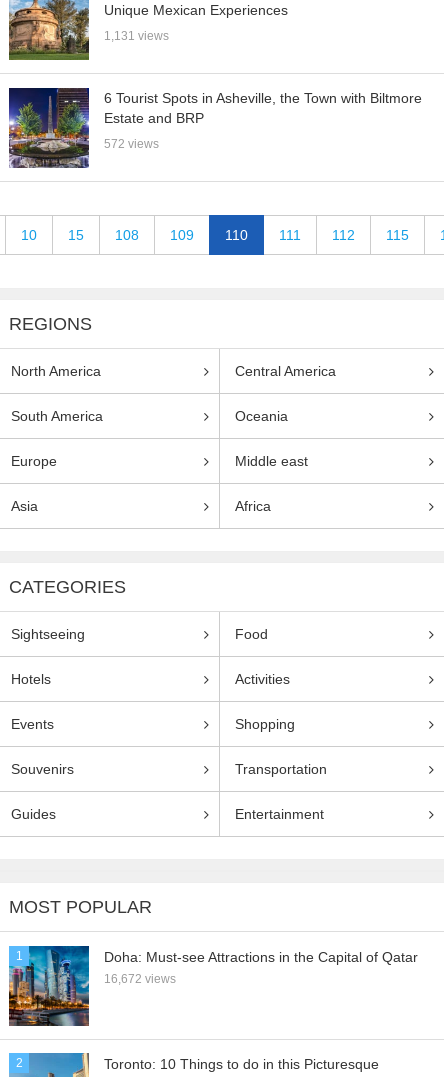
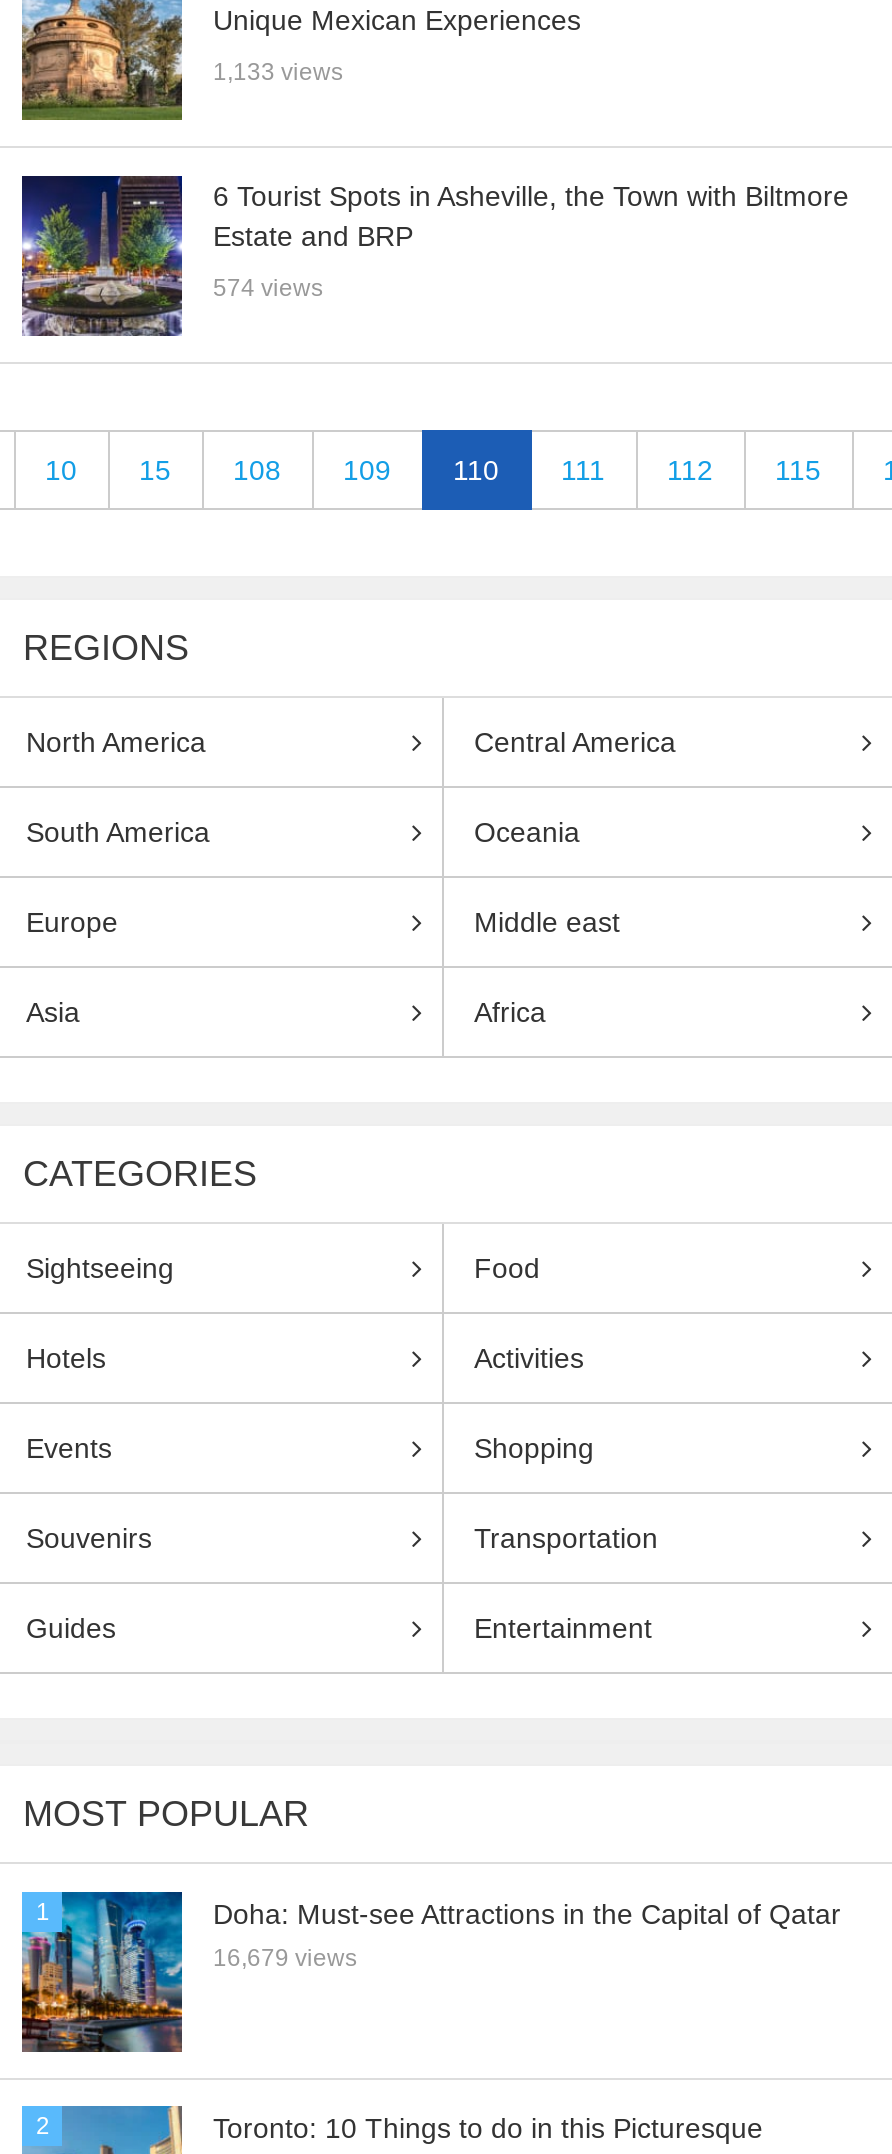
- 1,131 views
+ 1,133 views

- 572 views
+ 574 views

- 16,672 views
+ 16,679 views
